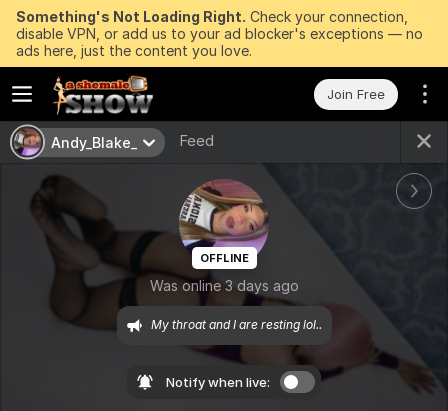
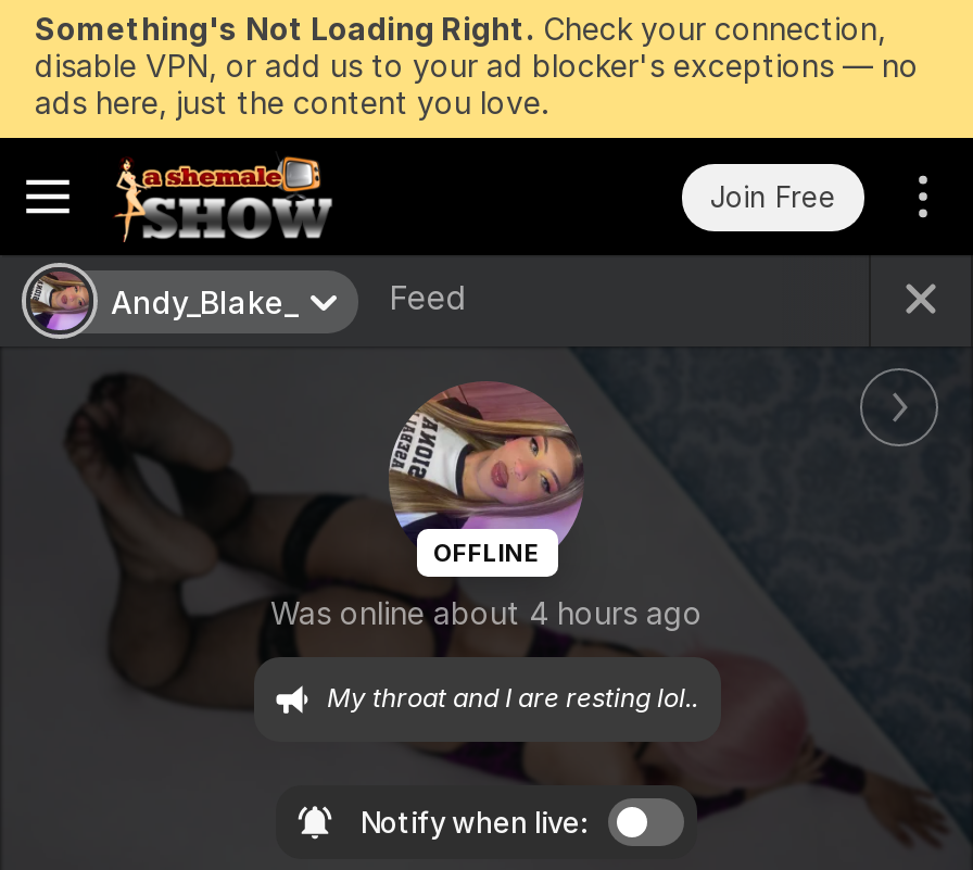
- Was online 3 days ago
+ Was online about 4 hours ago
